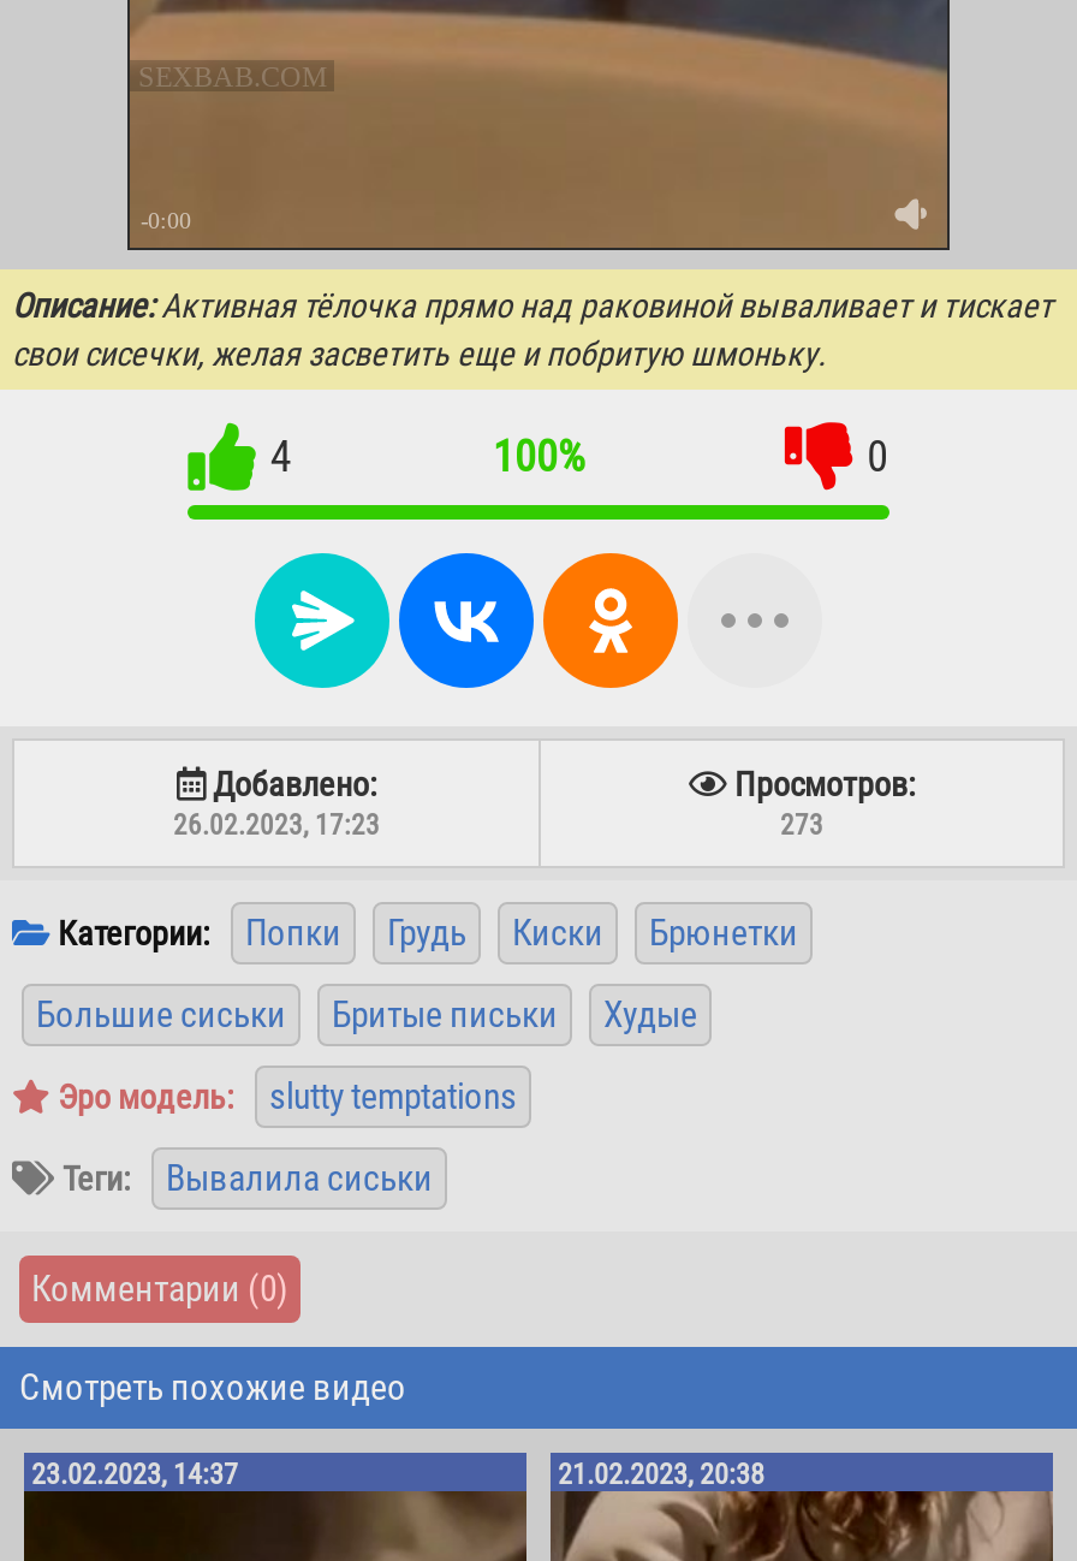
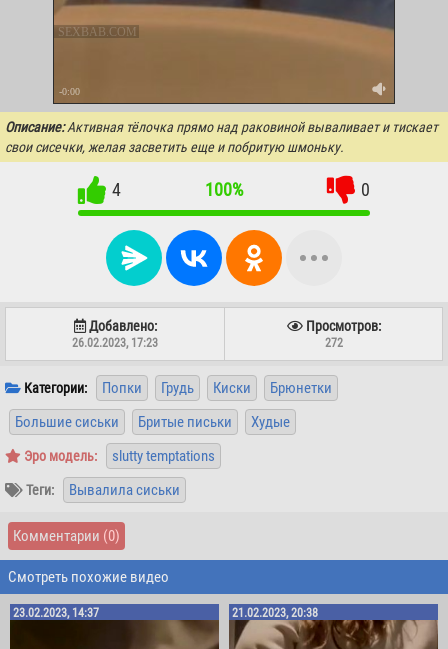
- 273
+ 272
